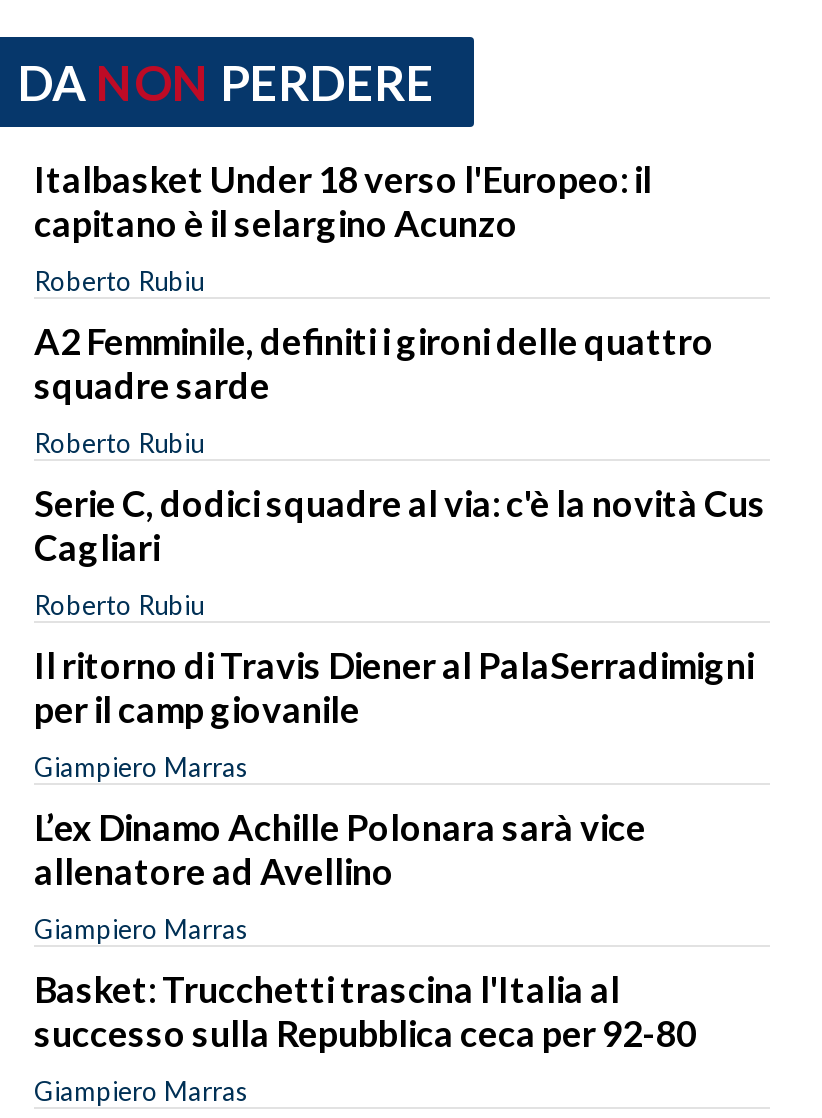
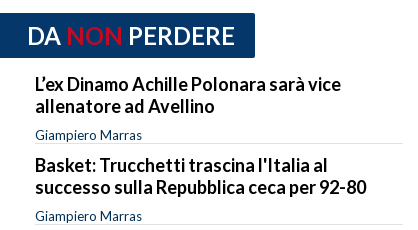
- Italbasket Under 18 verso l'Europeo: il
- capitano è il selargino Acunzo
- Roberto Rubiu
- A2 Femminile, definiti i gironi delle quattro
- squadre sarde
- Roberto Rubiu
- Serie C, dodici squadre al via: c'è la novità Cus
- Cagliari
- Roberto Rubiu
- Il ritorno di Travis Diener al PalaSerradimigni
- per il camp giovanile
- Giampiero Marras
